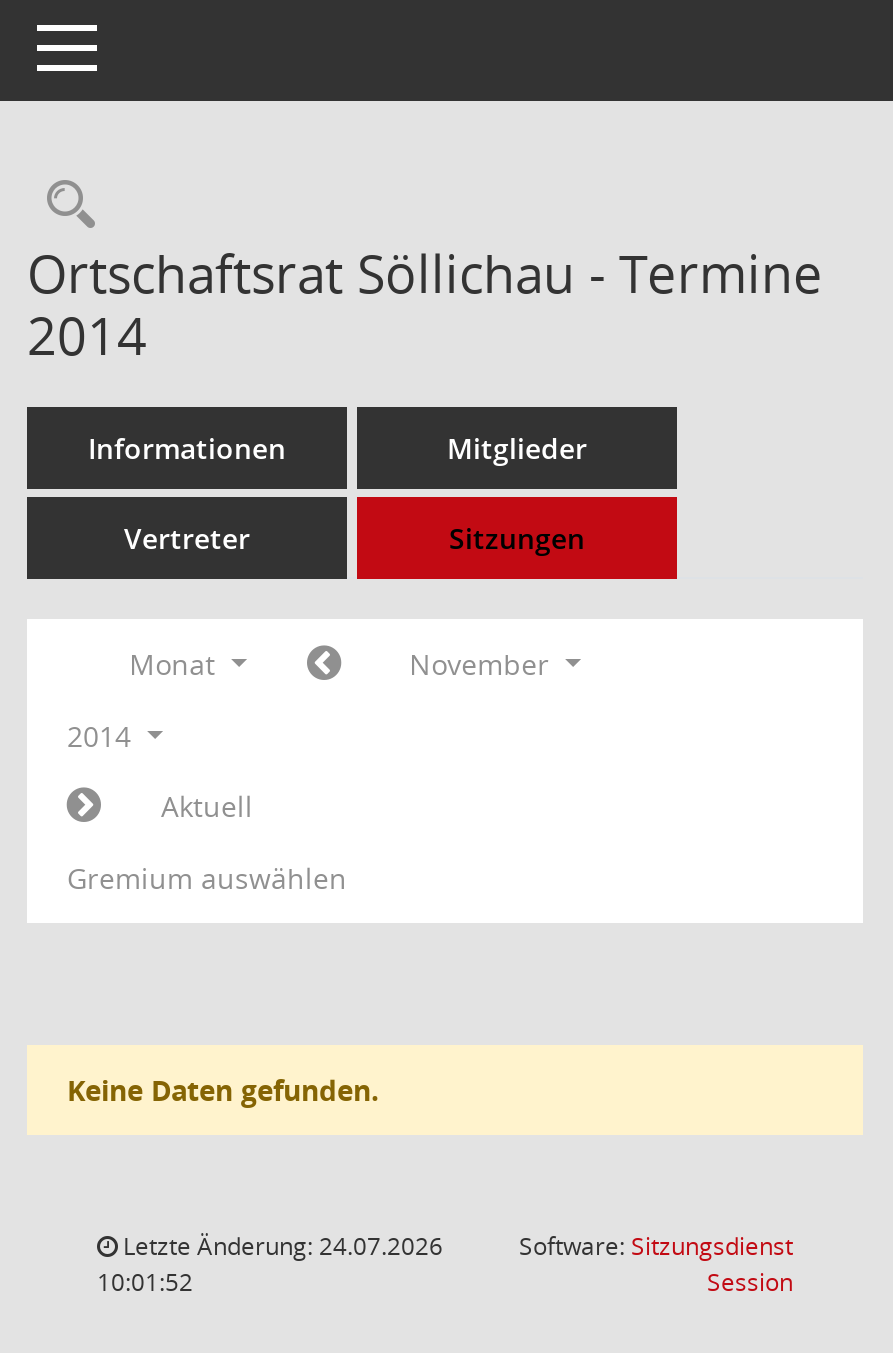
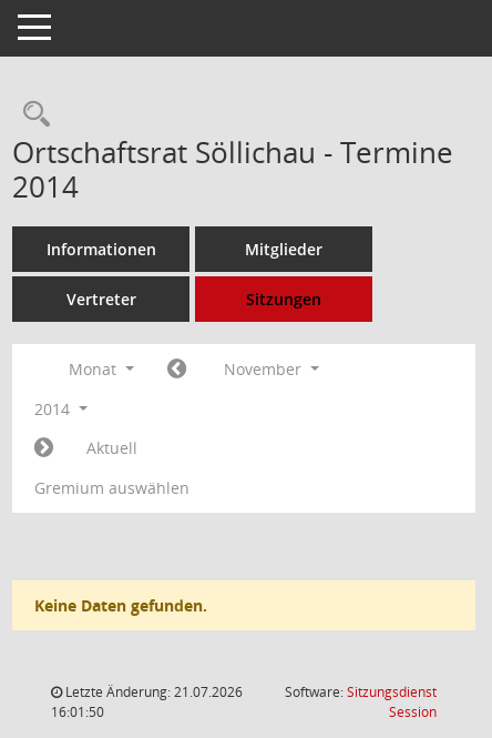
- Letzte Änderung: 24.07.2026
+ Letzte Änderung: 21.07.2026

- 10:01:52
+ 16:01:50
